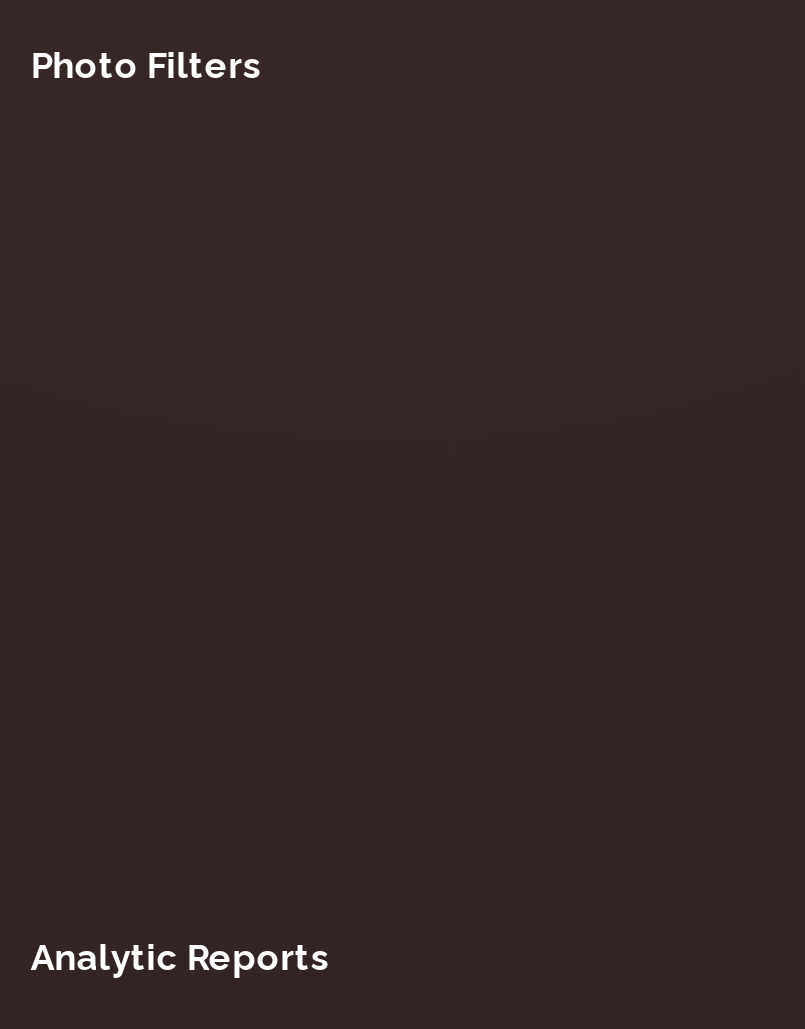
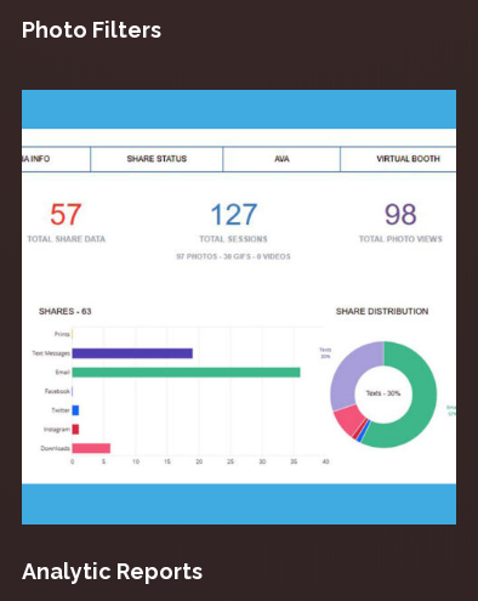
+ [image]
